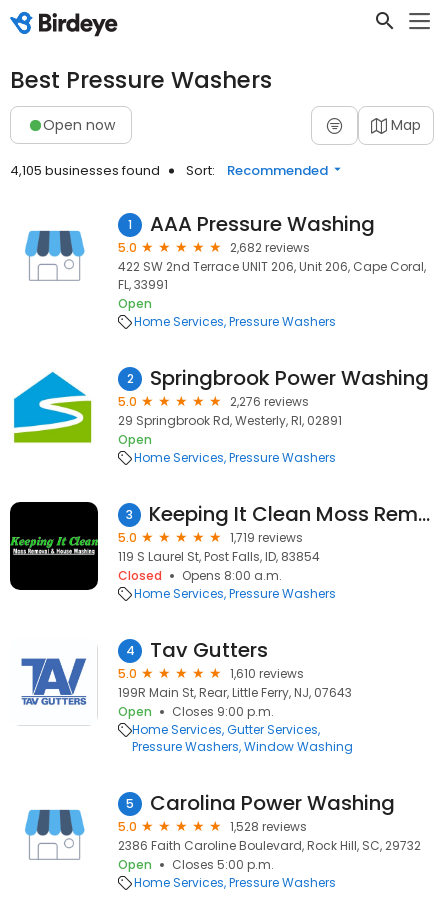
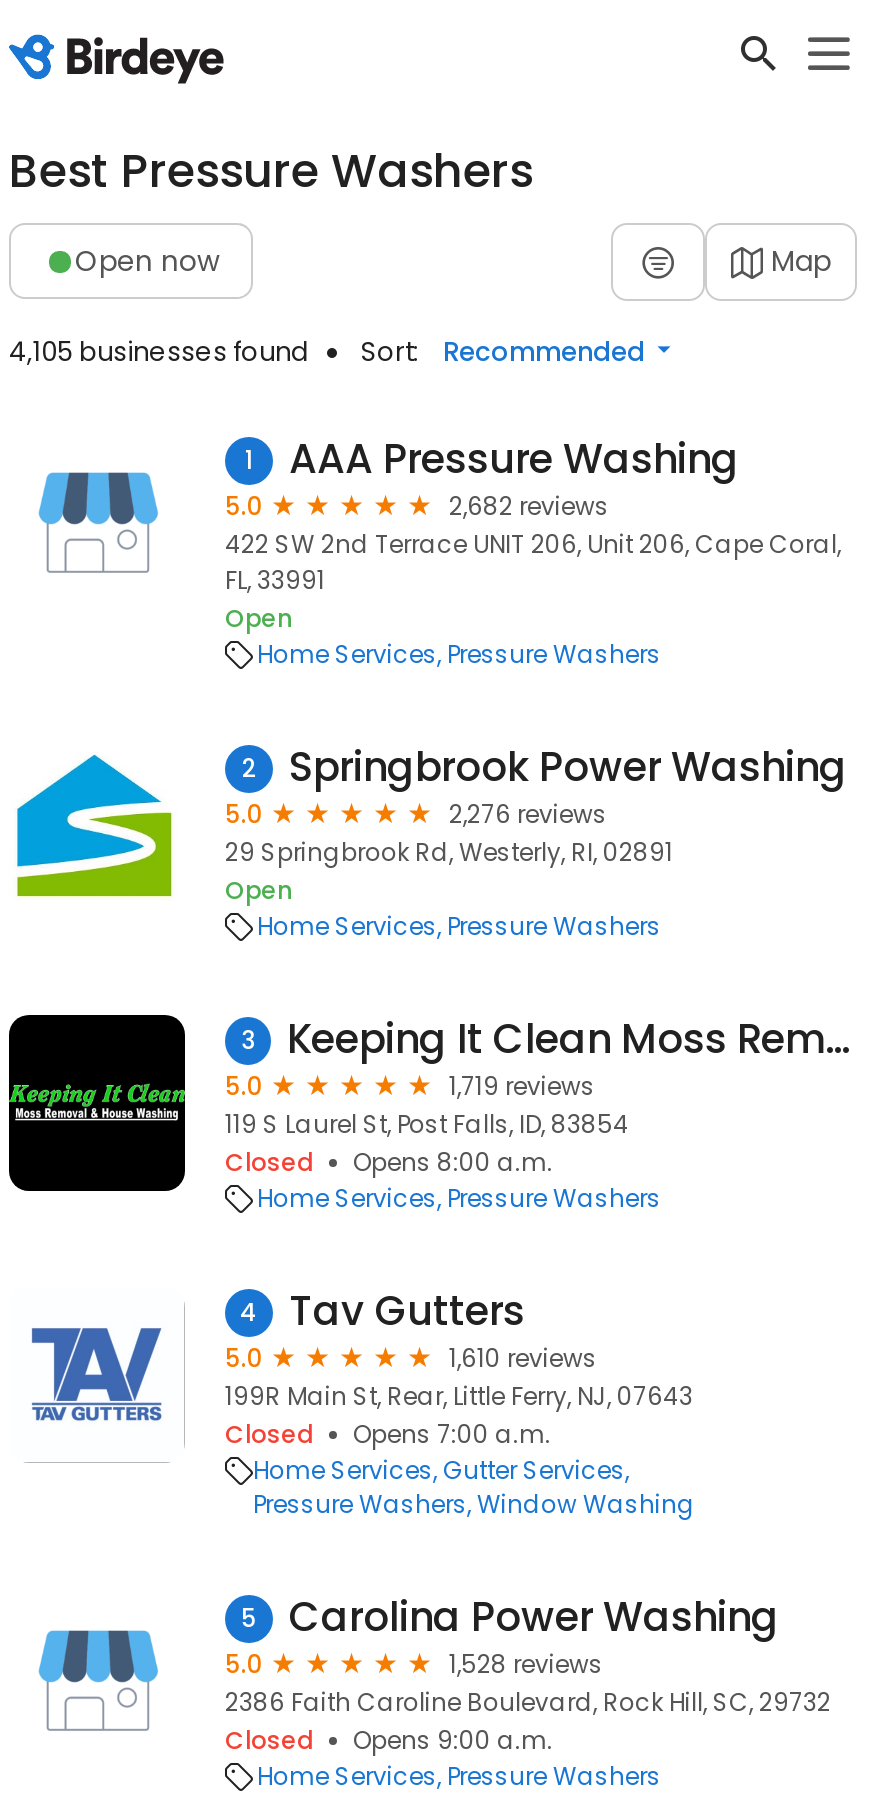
- Open
- Closes 9:00 p.m.
+ Closed
+ Opens 7:00 a.m.

- Open
- Closes 5:00 p.m.
+ Closed
+ Opens 9:00 a.m.
